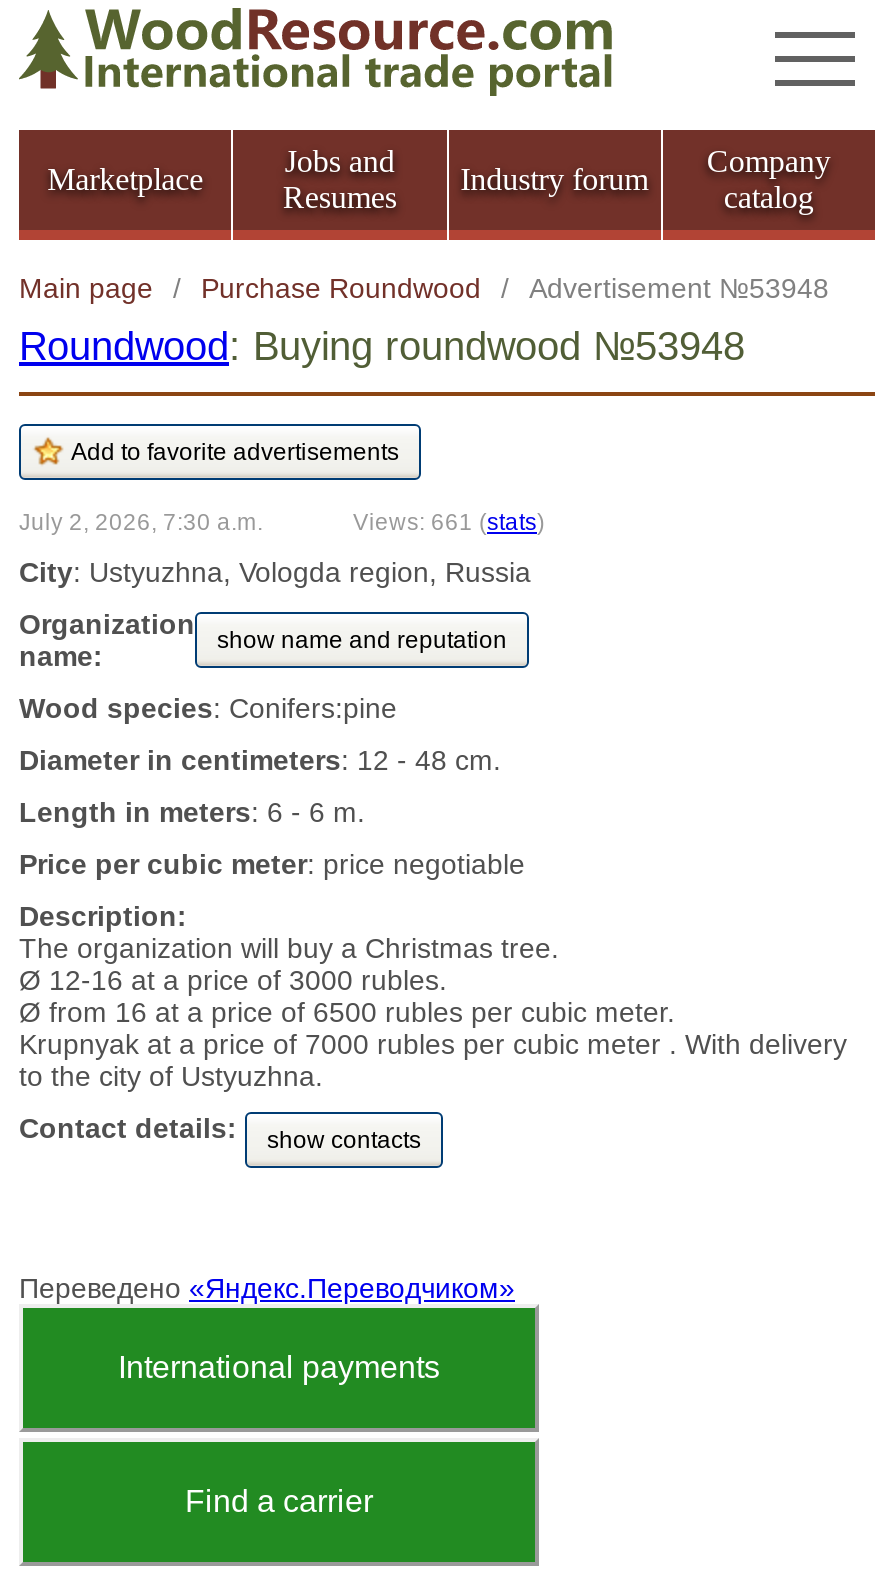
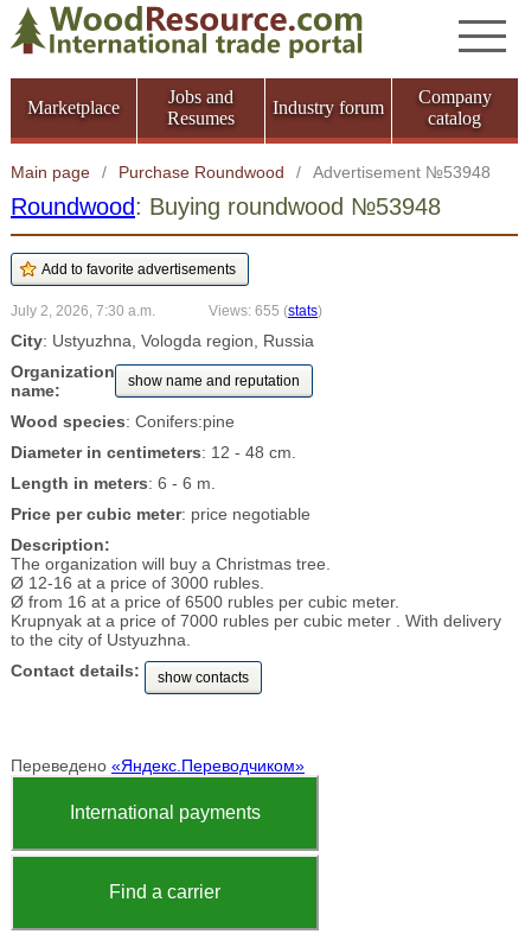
- Views: 661 (stats)
+ Views: 655 (stats)
